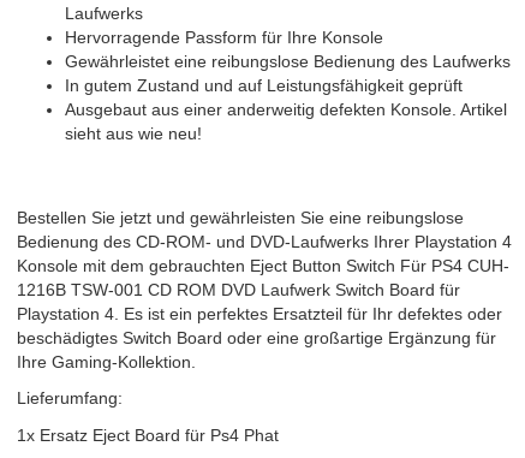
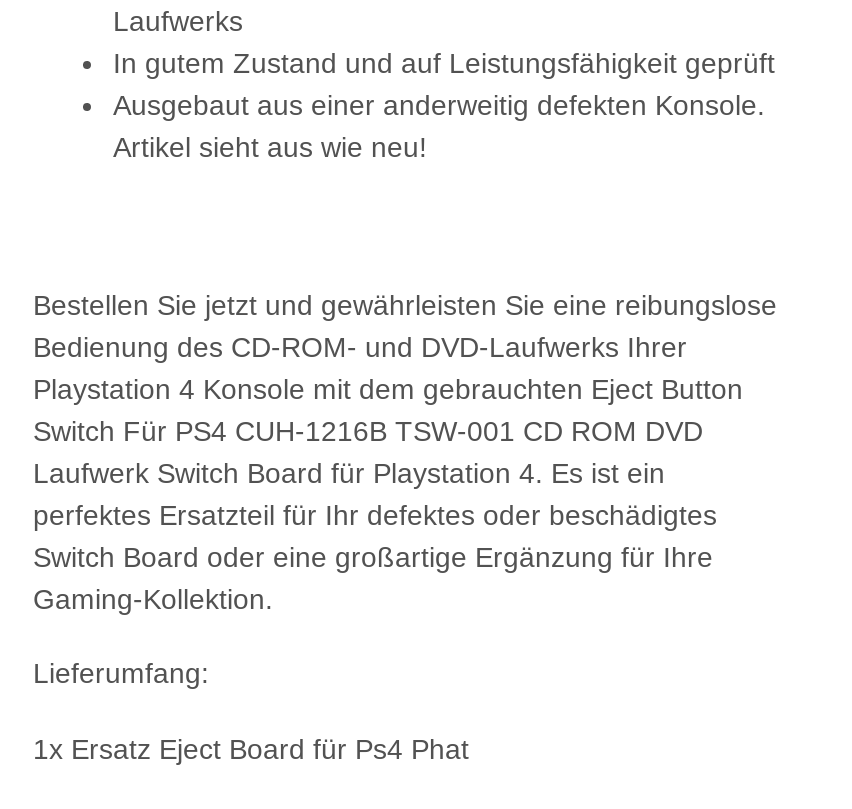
- Hervorragende Passform für Ihre Konsole
- Gewährleistet eine reibungslose Bedienung des Laufwerks

moved up: In gutem Zustand und auf Leistungsfähigkeit geprüft

moved up: Bestellen Sie jetzt und gewährleisten Sie eine reibungslose
